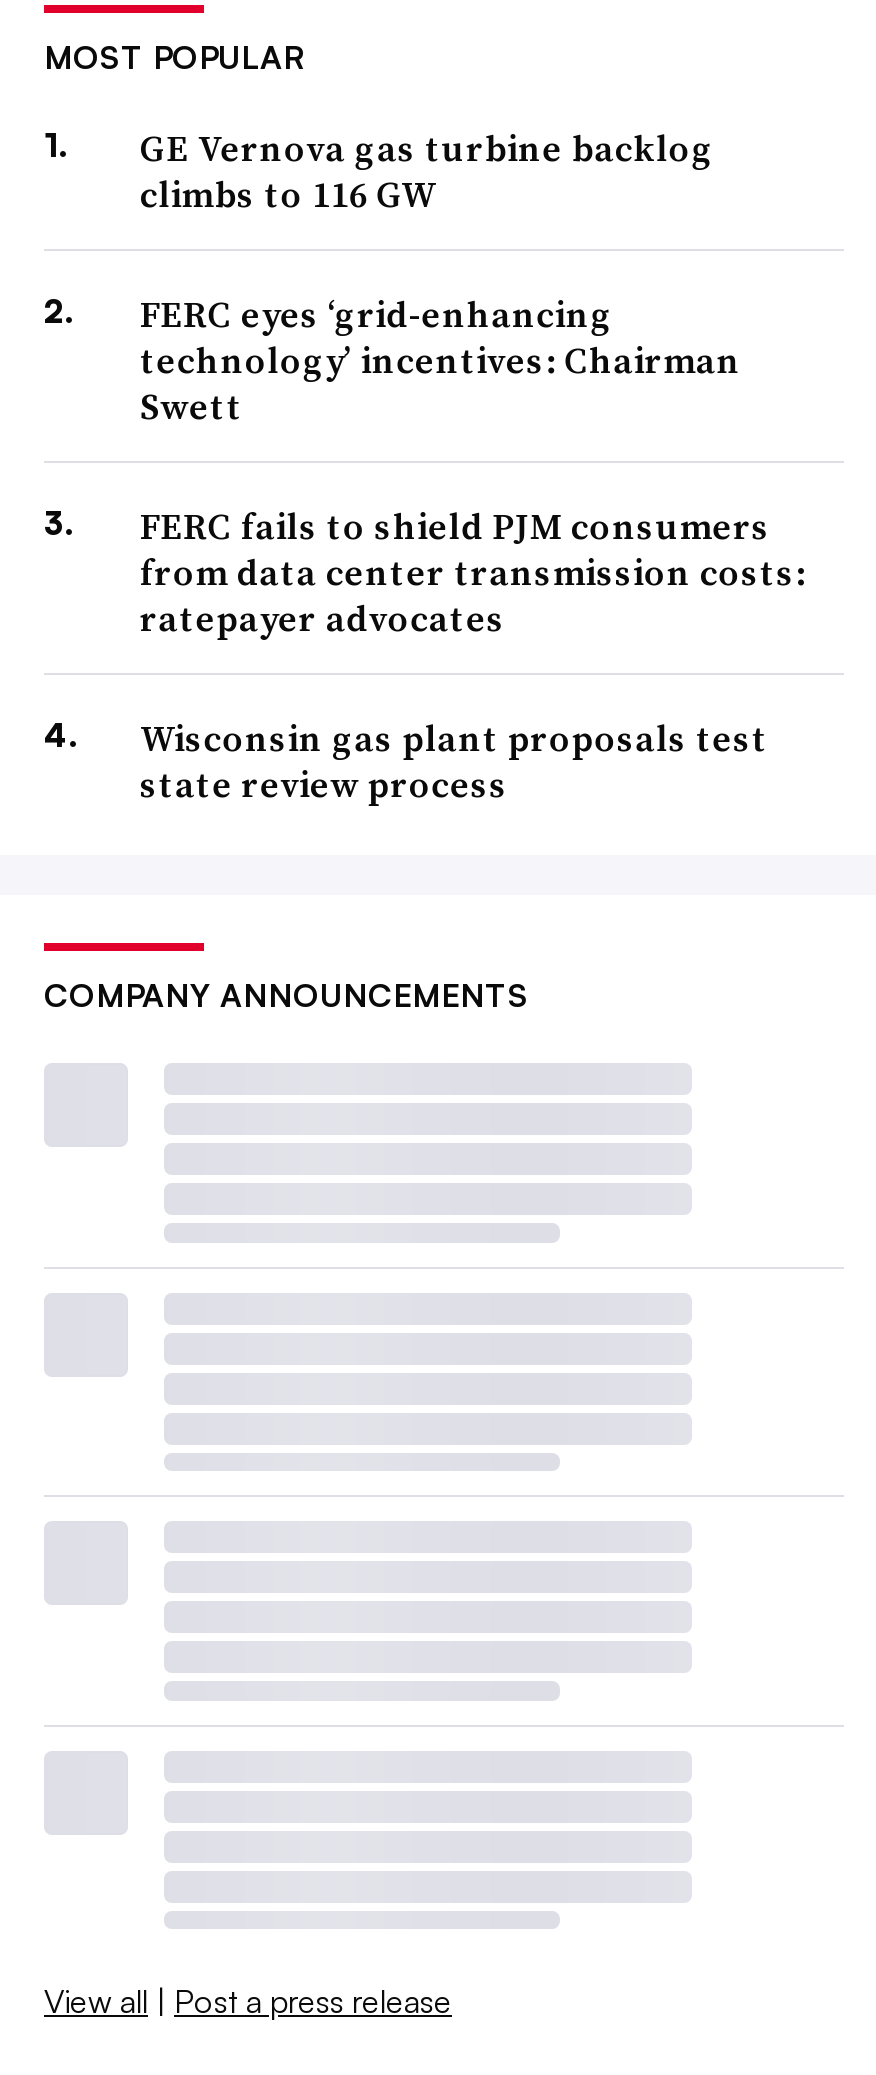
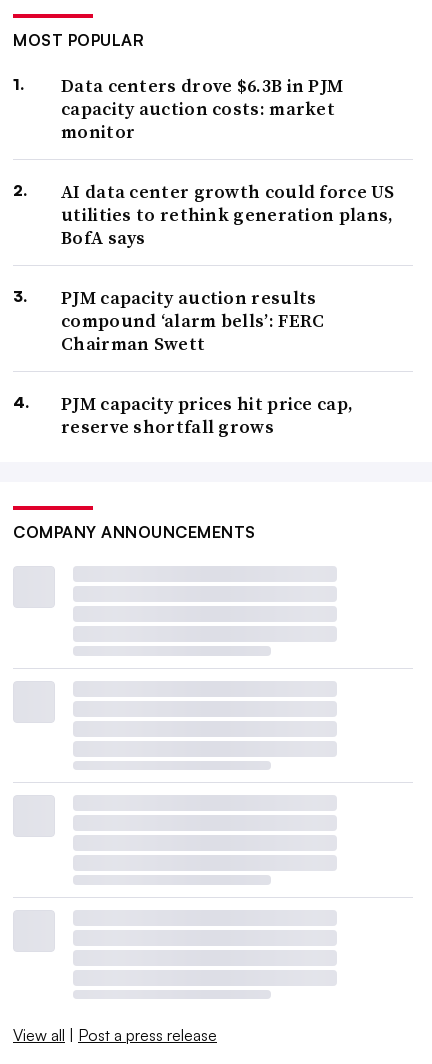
- GE Vernova gas turbine backlog
- climbs to 116 GW
+ Data centers drove $6.3B in PJM
+ capacity auction costs: market
+ monitor

- FERC eyes ‘grid-enhancing
- technology’ incentives: Chairman
- Swett
+ AI data center growth could force US
+ utilities to rethink generation plans,
+ BofA says

- FERC fails to shield PJM consumers
- from data center transmission costs:
- ratepayer advocates
+ PJM capacity auction results
+ compound ‘alarm bells’: FERC
+ Chairman Swett

- Wisconsin gas plant proposals test
- state review process
+ PJM capacity prices hit price cap,
+ reserve shortfall grows
